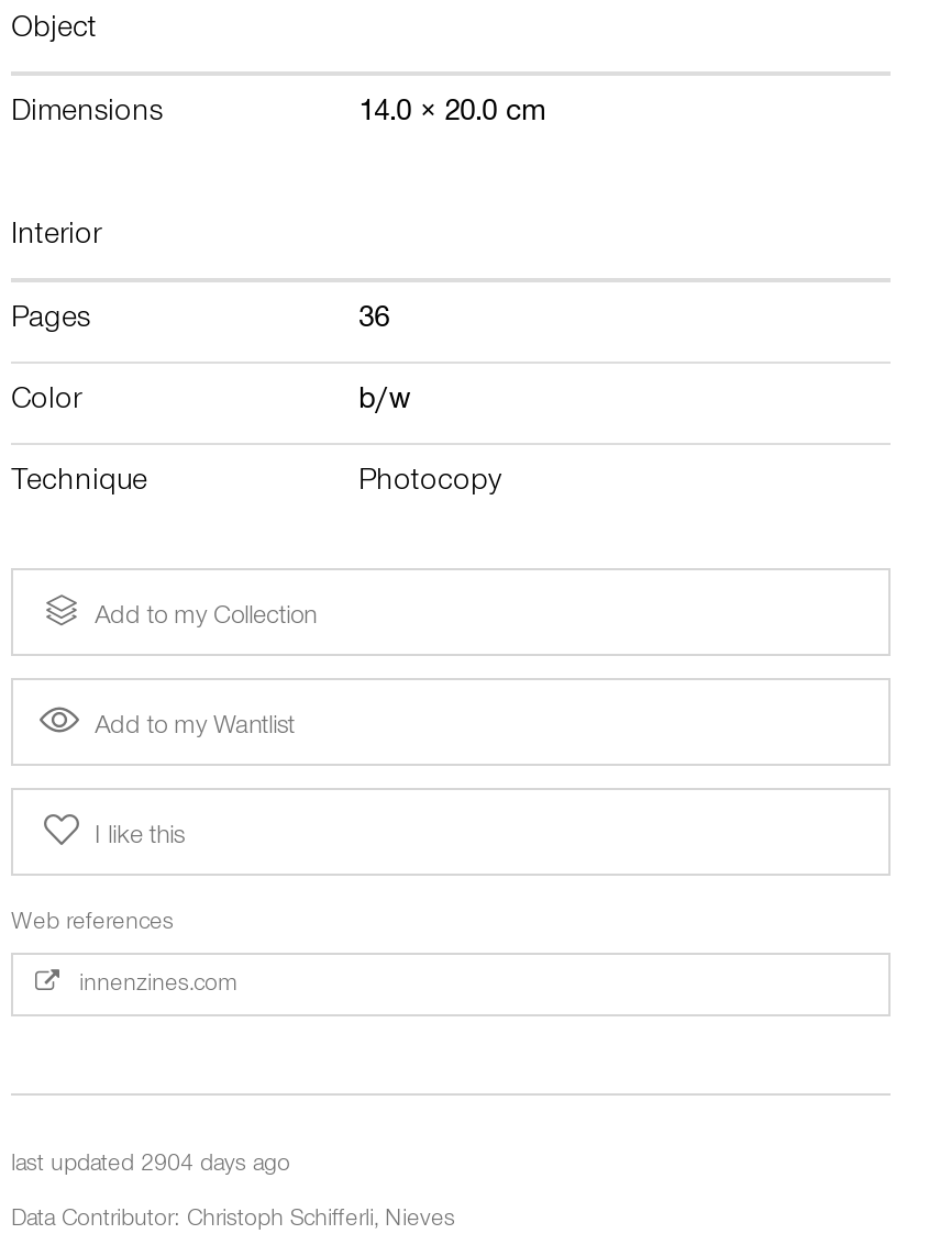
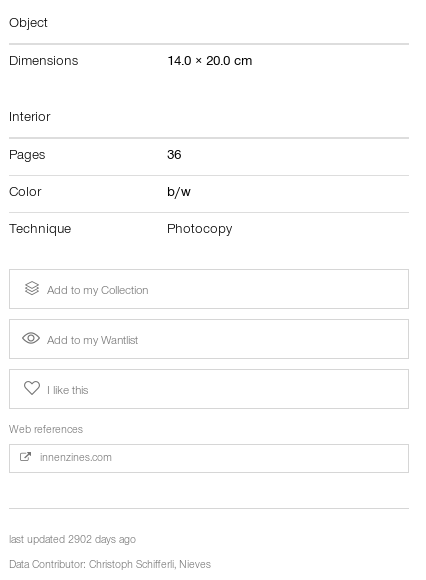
- last updated 2904 days ago
+ last updated 2902 days ago
